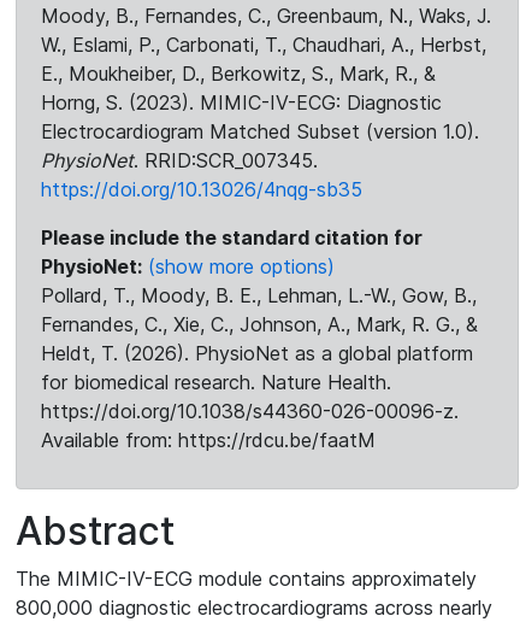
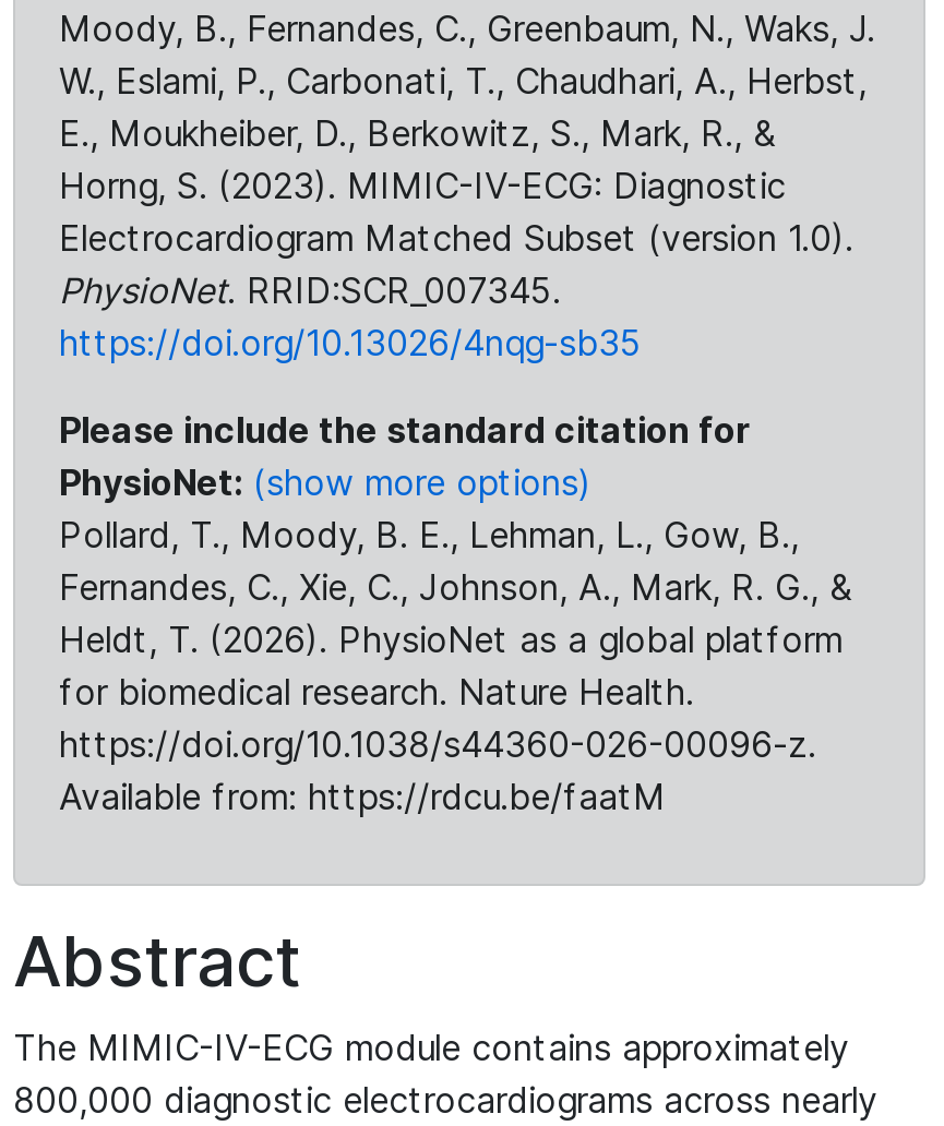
- Pollard, T., Moody, B. E., Lehman, L.-W., Gow, B.,
+ Pollard, T., Moody, B. E., Lehman, L., Gow, B.,
